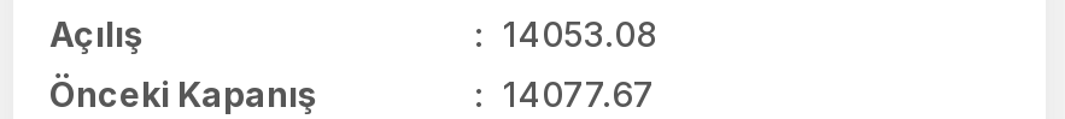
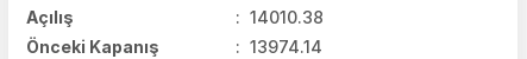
- : 14053.08
+ : 14010.38

- : 14077.67
+ : 13974.14
